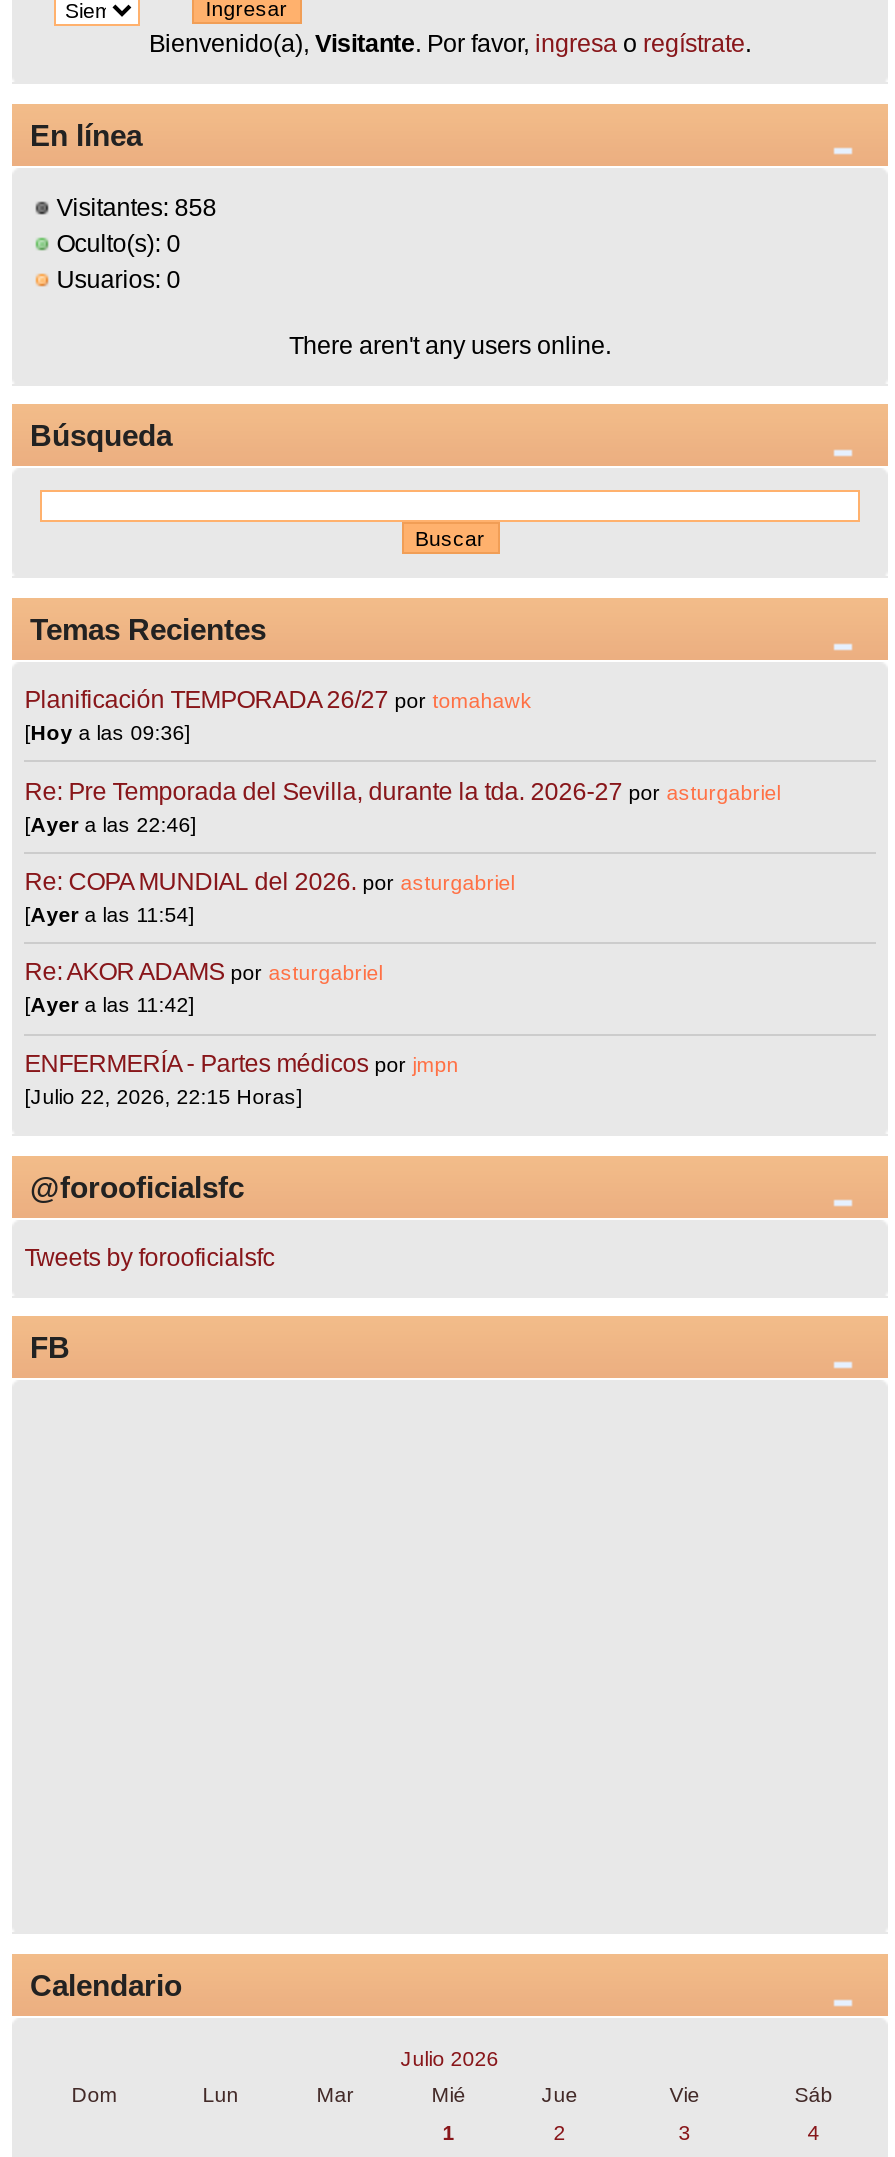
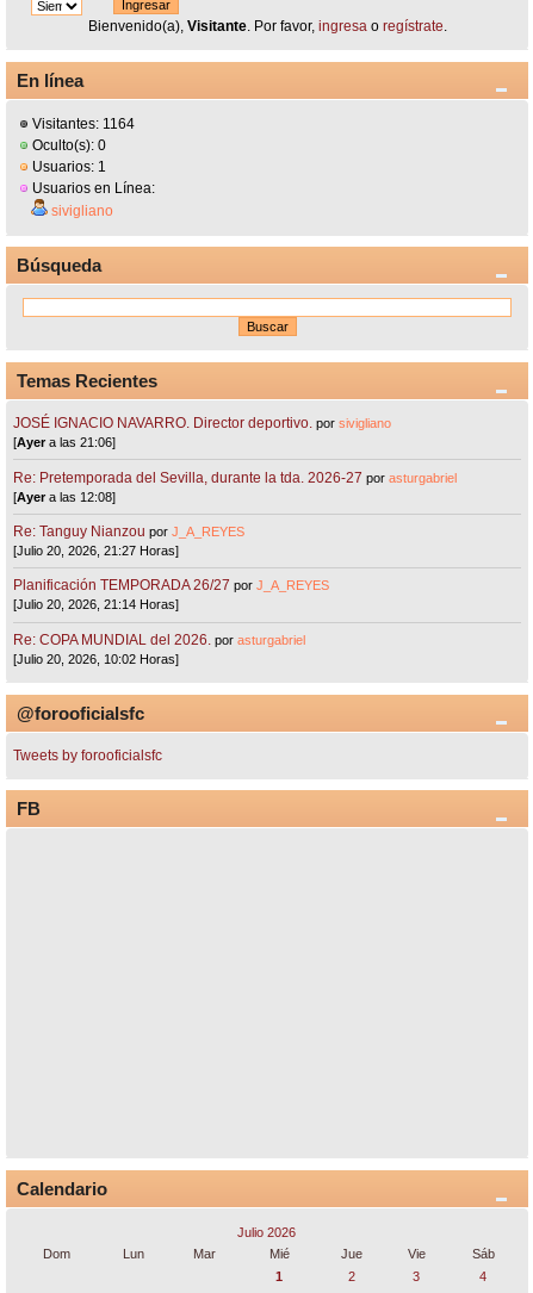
- Visitantes: 858
+ Visitantes: 1164

- Usuarios: 0
- There aren't any users online.
+ Usuarios: 1
+ Usuarios en Línea:
+ sivigliano

- Planificación TEMPORADA 26/27 por tomahawk
- [Hoy a las 09:36]
- Re: Pre Temporada del Sevilla, durante la tda. 2026-27 por asturgabriel
- [Ayer a las 22:46]
+ JOSÉ IGNACIO NAVARRO. Director deportivo. por sivigliano
+ [Ayer a las 21:06]
+ Re: Pretemporada del Sevilla, durante la tda. 2026-27 por asturgabriel
+ [Ayer a las 12:08]
+ Re: Tanguy Nianzou por J_A_REYES
+ [Julio 20, 2026, 21:27 Horas]
+ Planificación TEMPORADA 26/27 por J_A_REYES
+ [Julio 20, 2026, 21:14 Horas]

moved down: Re: COPA MUNDIAL del 2026. por asturgabriel

- [Ayer a las 11:54]
- Re: AKOR ADAMS por asturgabriel
- [Ayer a las 11:42]
- ENFERMERÍA - Partes médicos por jmpn
- [Julio 22, 2026, 22:15 Horas]
+ [Julio 20, 2026, 10:02 Horas]
